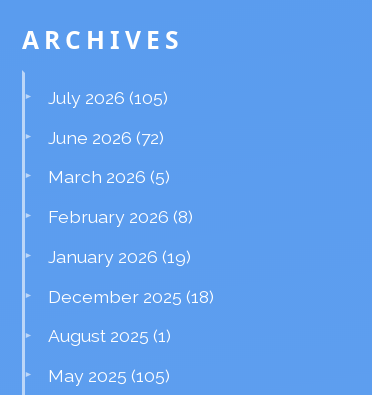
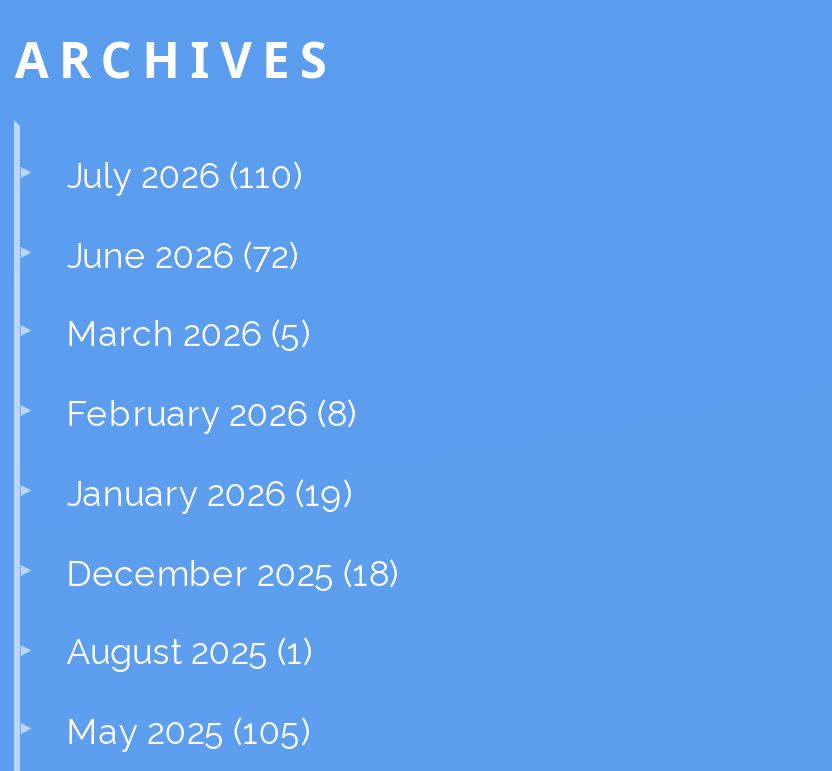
- July 2026 (105)
+ July 2026 (110)
